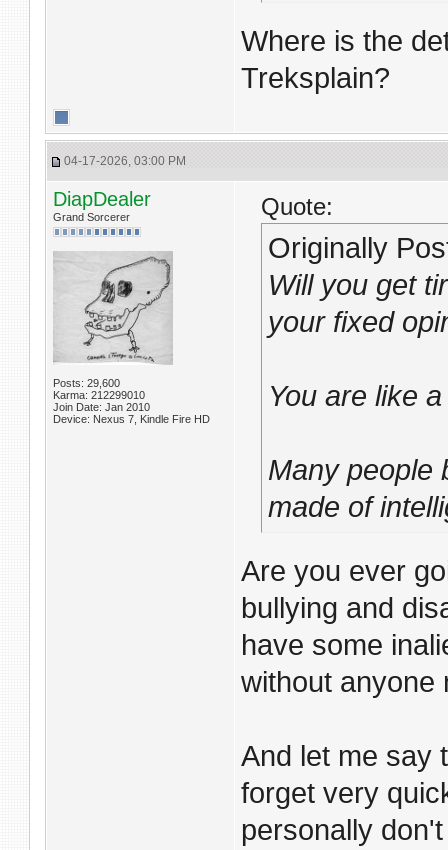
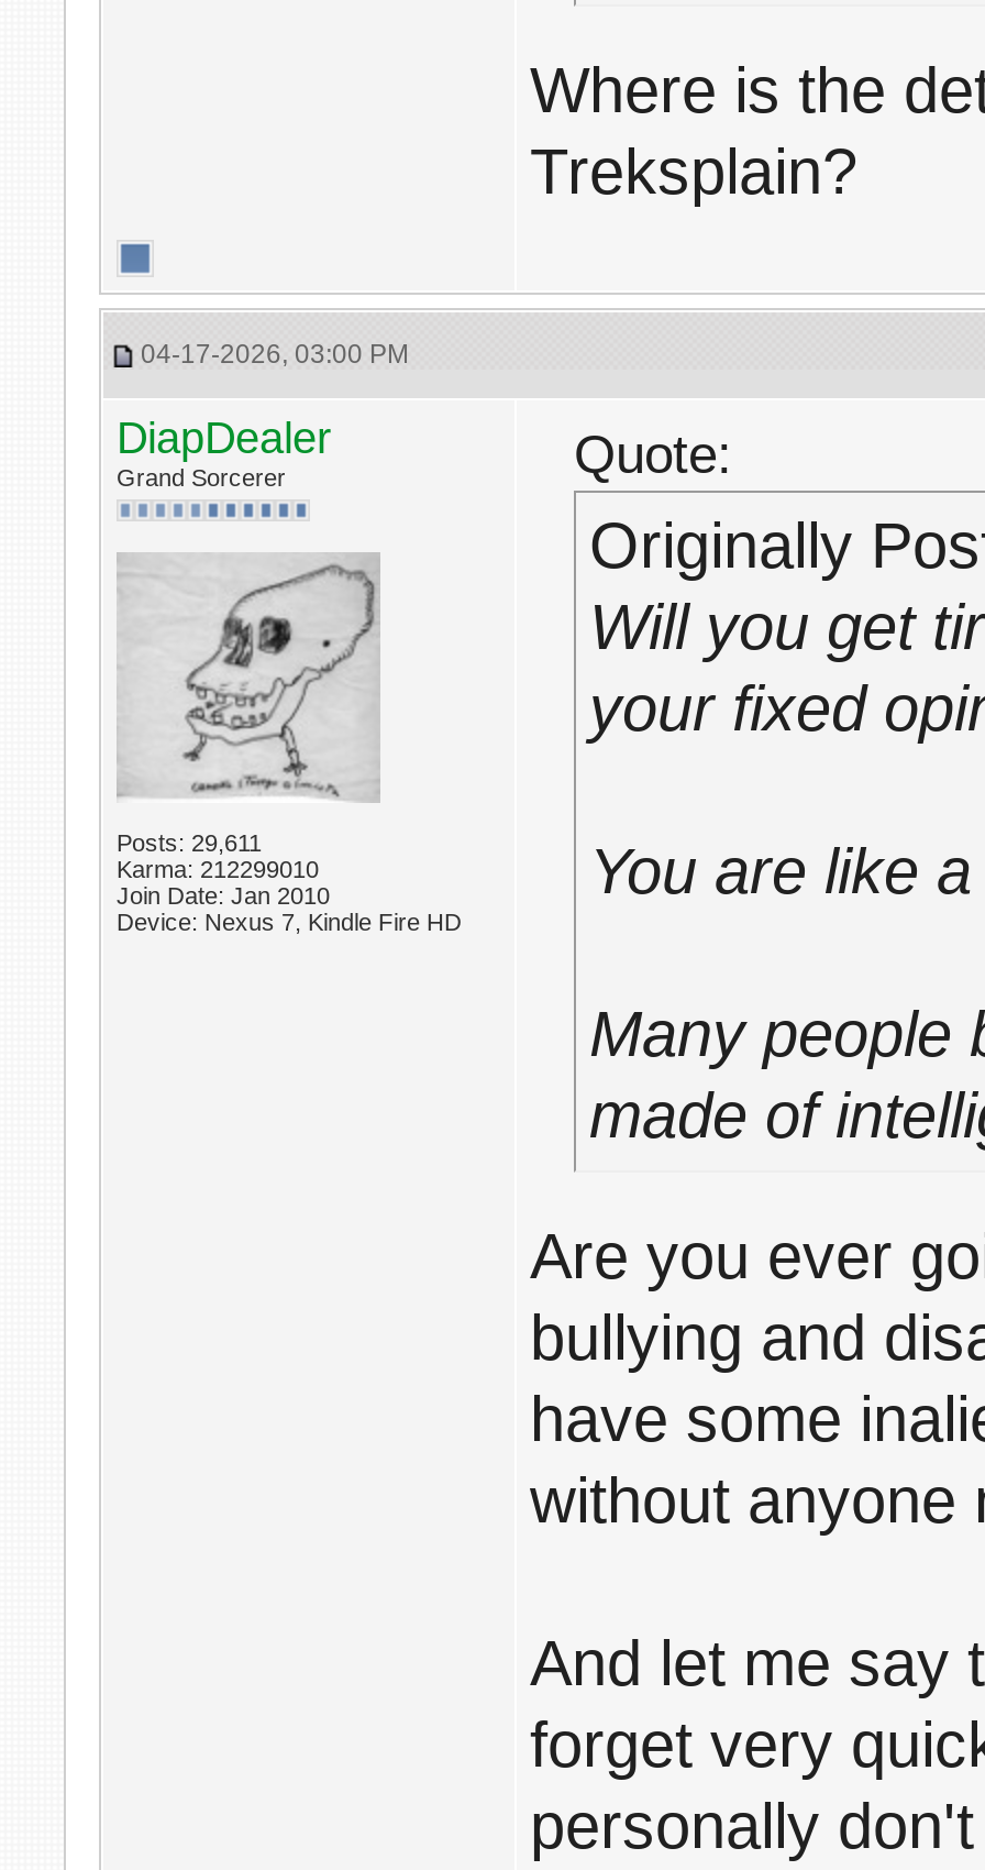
- Posts: 29,600
+ Posts: 29,611
